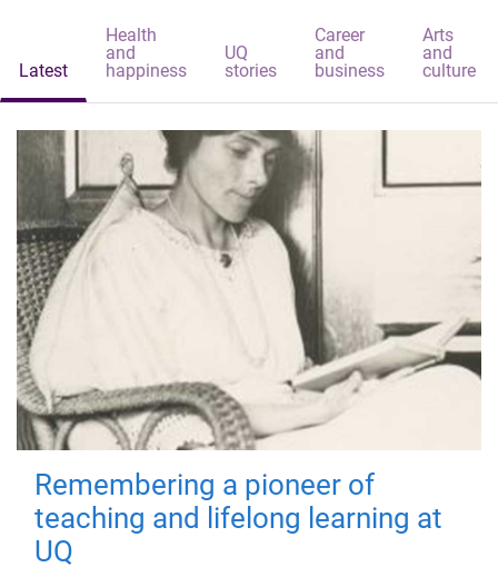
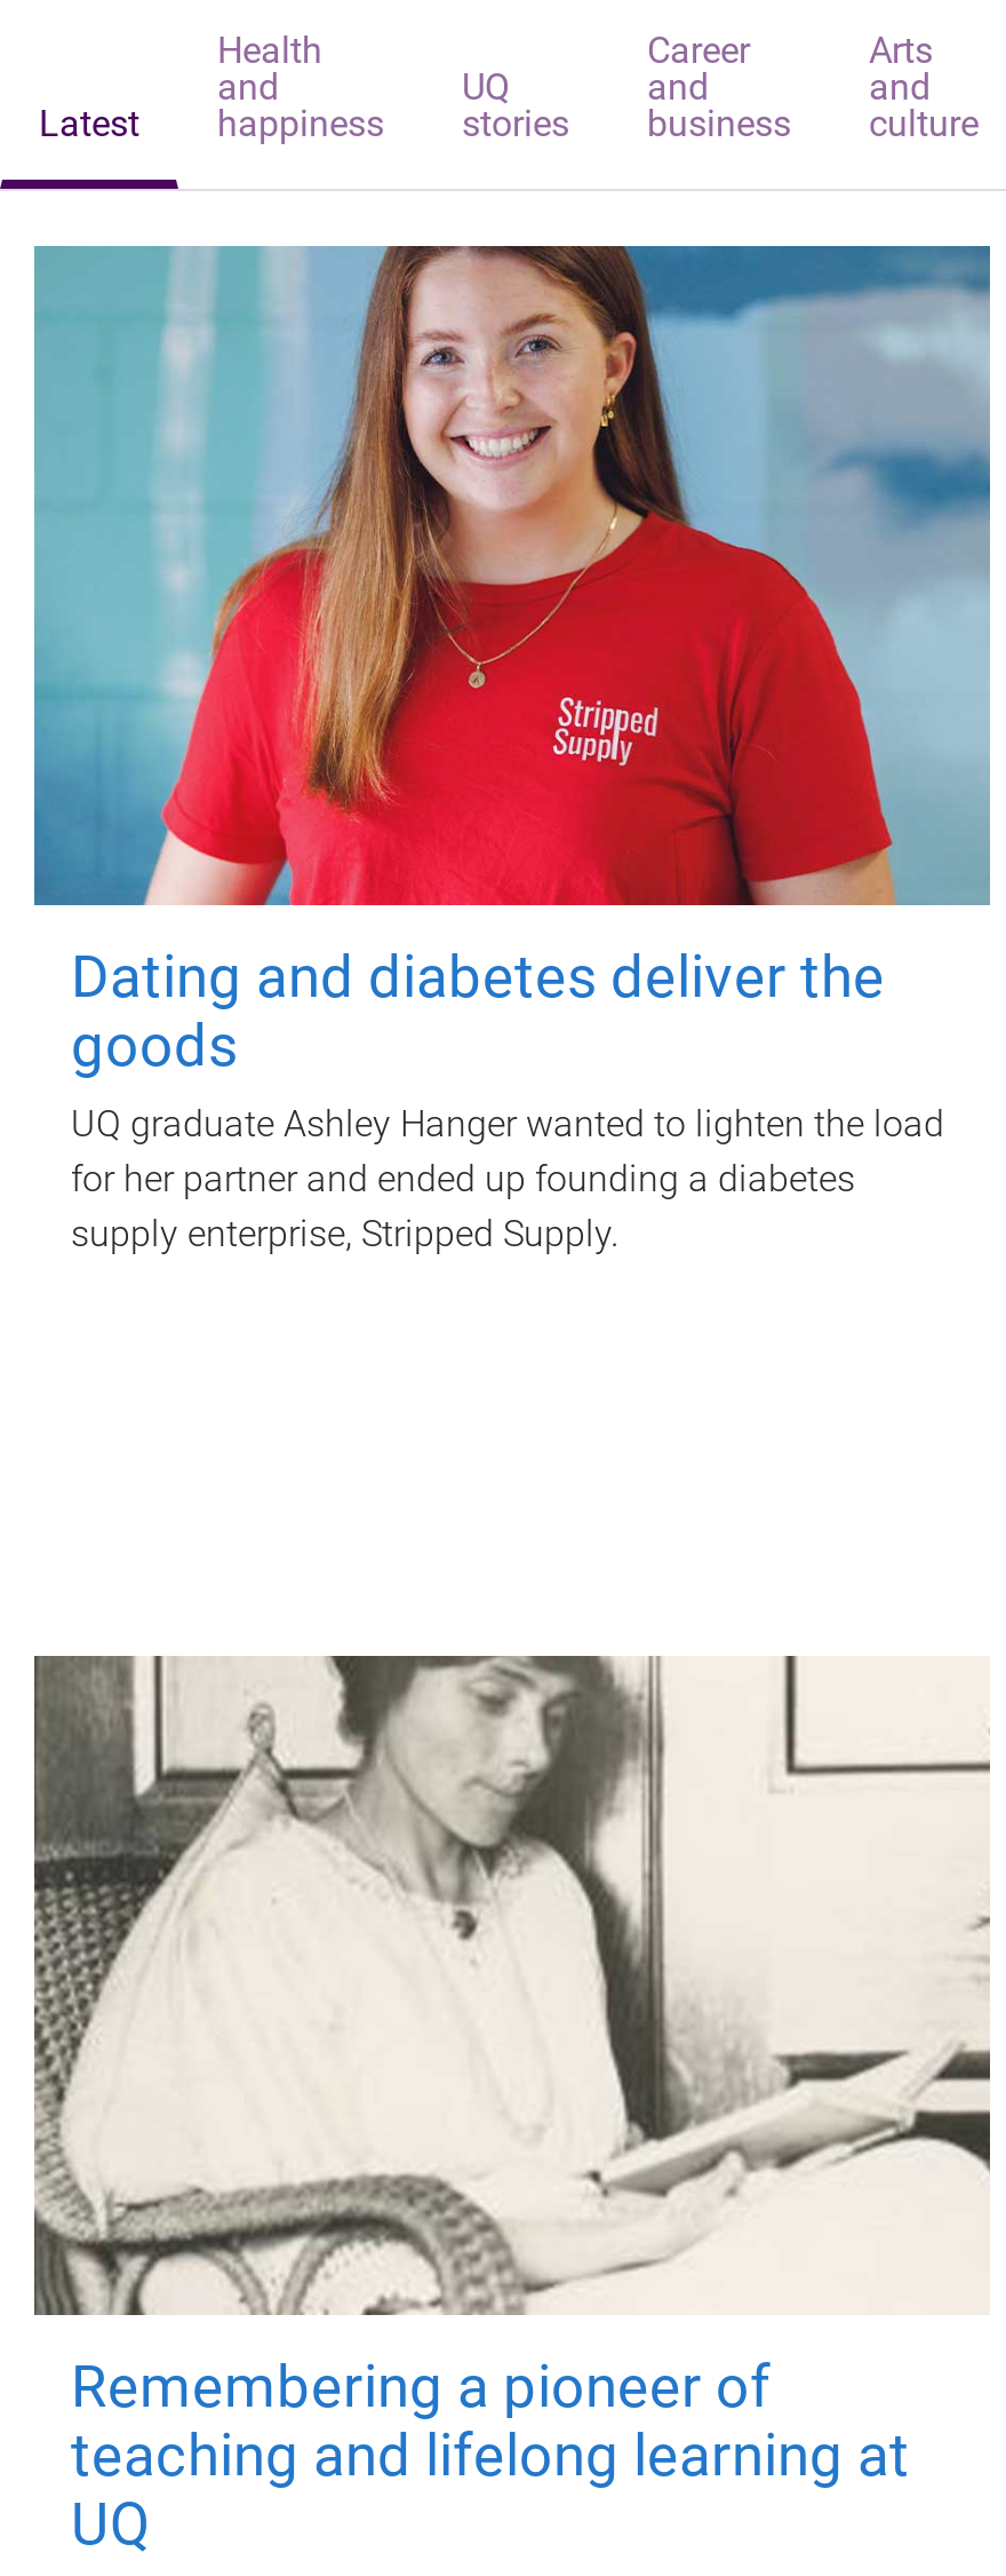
+ [image]
+ Dating and diabetes deliver the
+ goods
+ UQ graduate Ashley Hanger wanted to lighten the load
+ for her partner and ended up founding a diabetes
+ supply enterprise, Stripped Supply.
